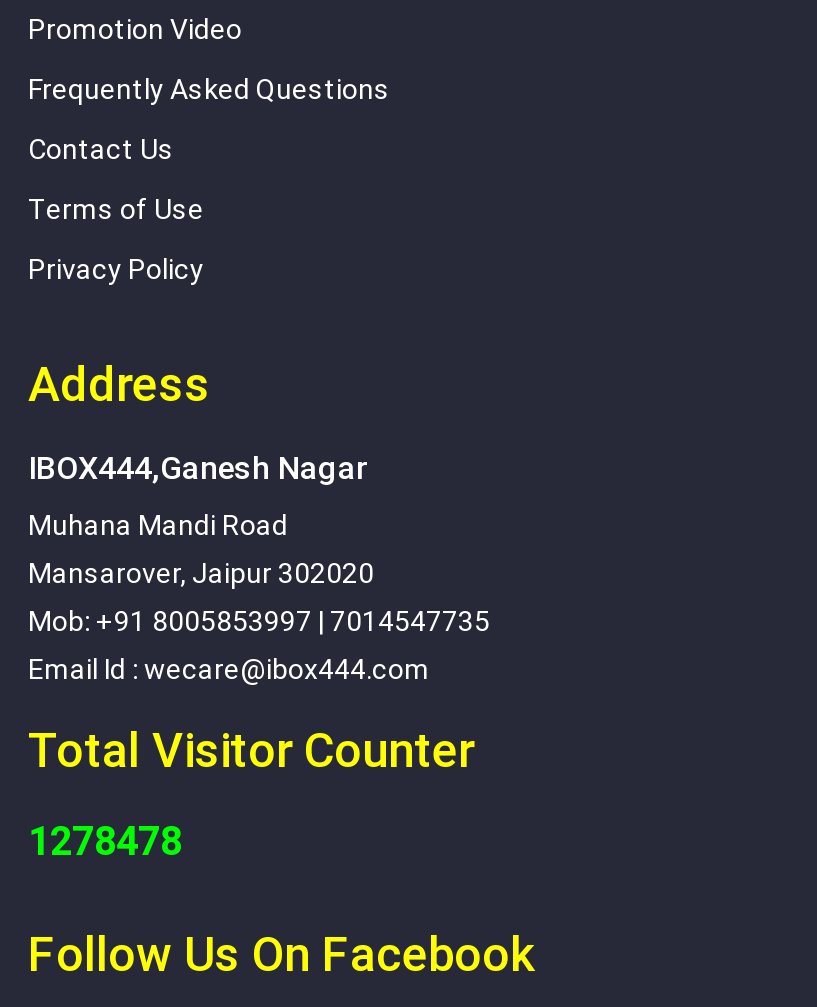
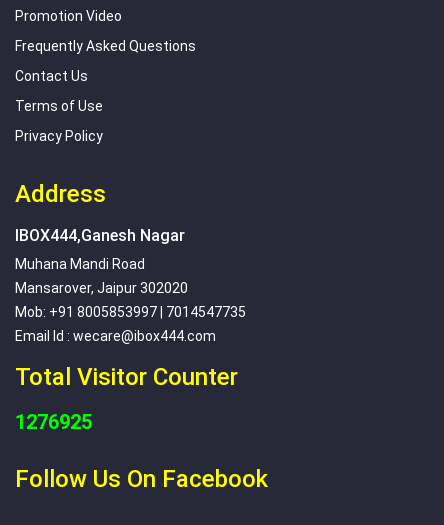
- 1278478
+ 1276925
